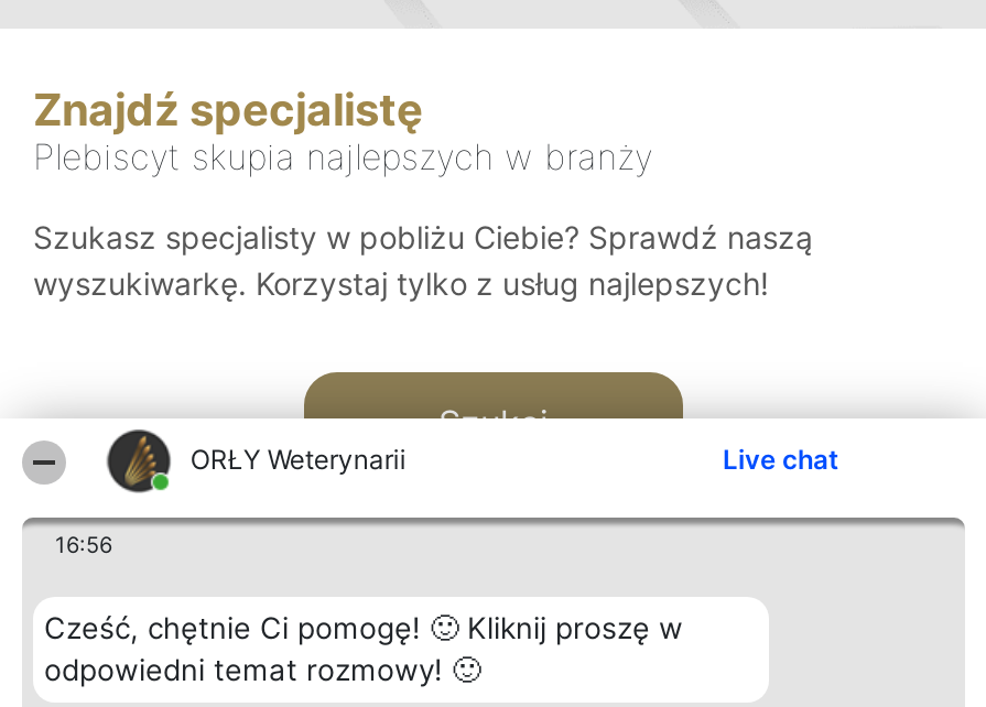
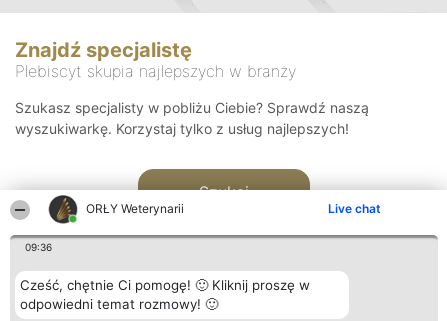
- 16:56
+ 09:36
